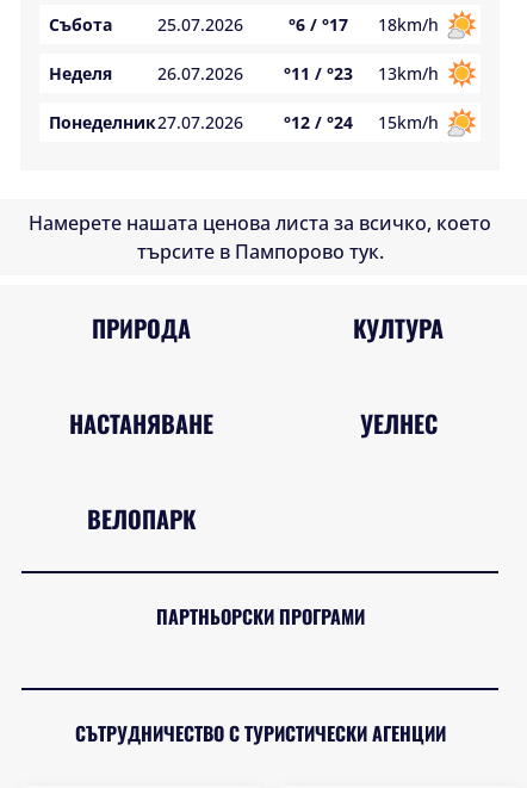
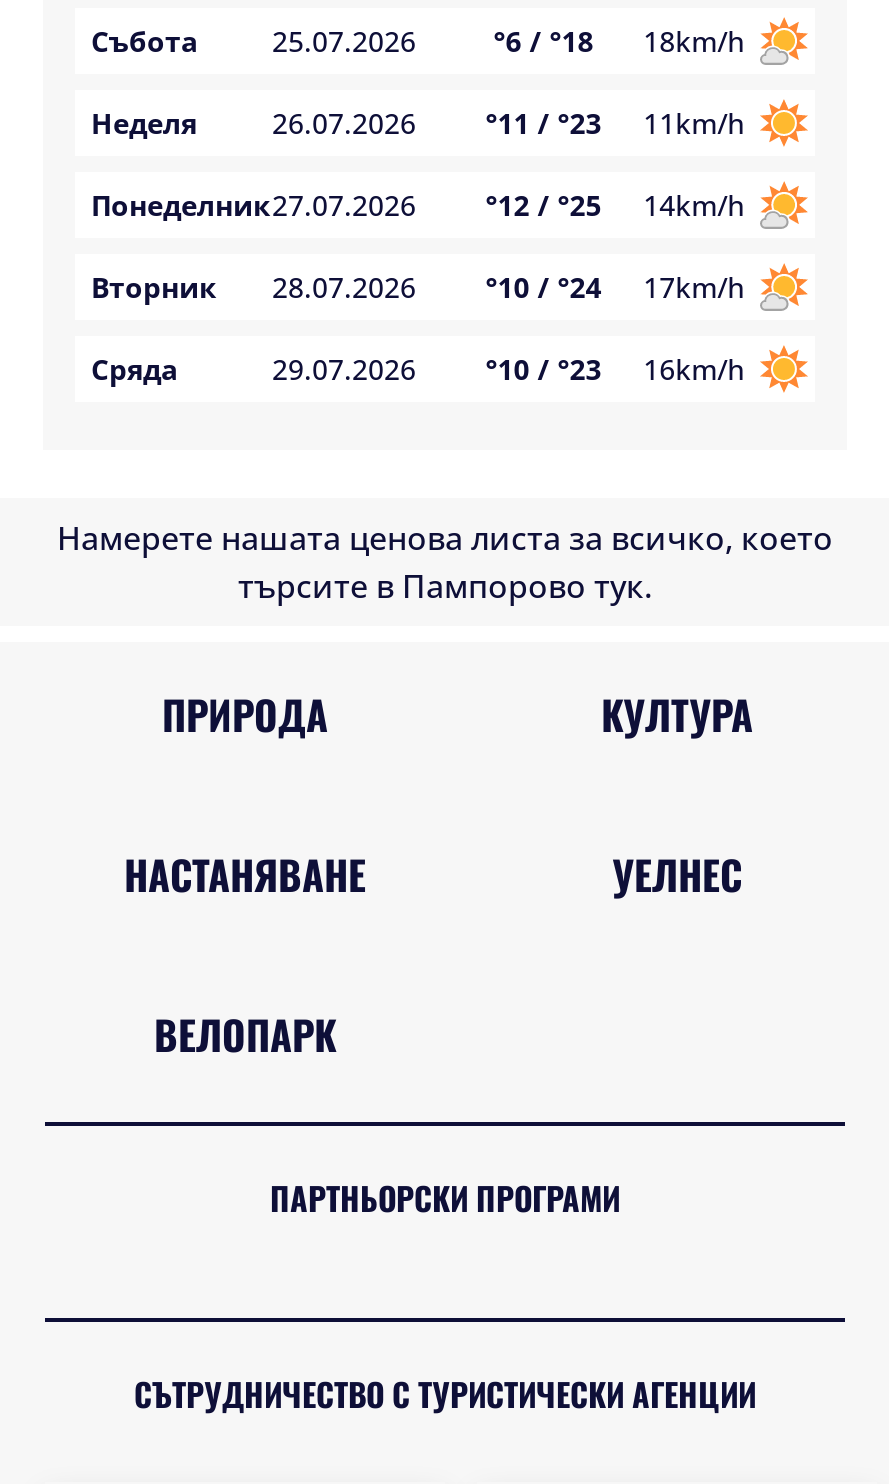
- °6 / °17 18km/h
+ °6 / °18 18km/h

- Неделя 26.07.2026 °11 / °23 13km/h
+ Неделя 26.07.2026 °11 / °23 11km/h

- °12 / °24
- 15km/h
+ °12 / °25
+ 14km/h
+ Вторник
+ 28.07.2026
+ °10 / °24
+ 17km/h
+ Сряда
+ 29.07.2026
+ °10 / °23
+ 16km/h
